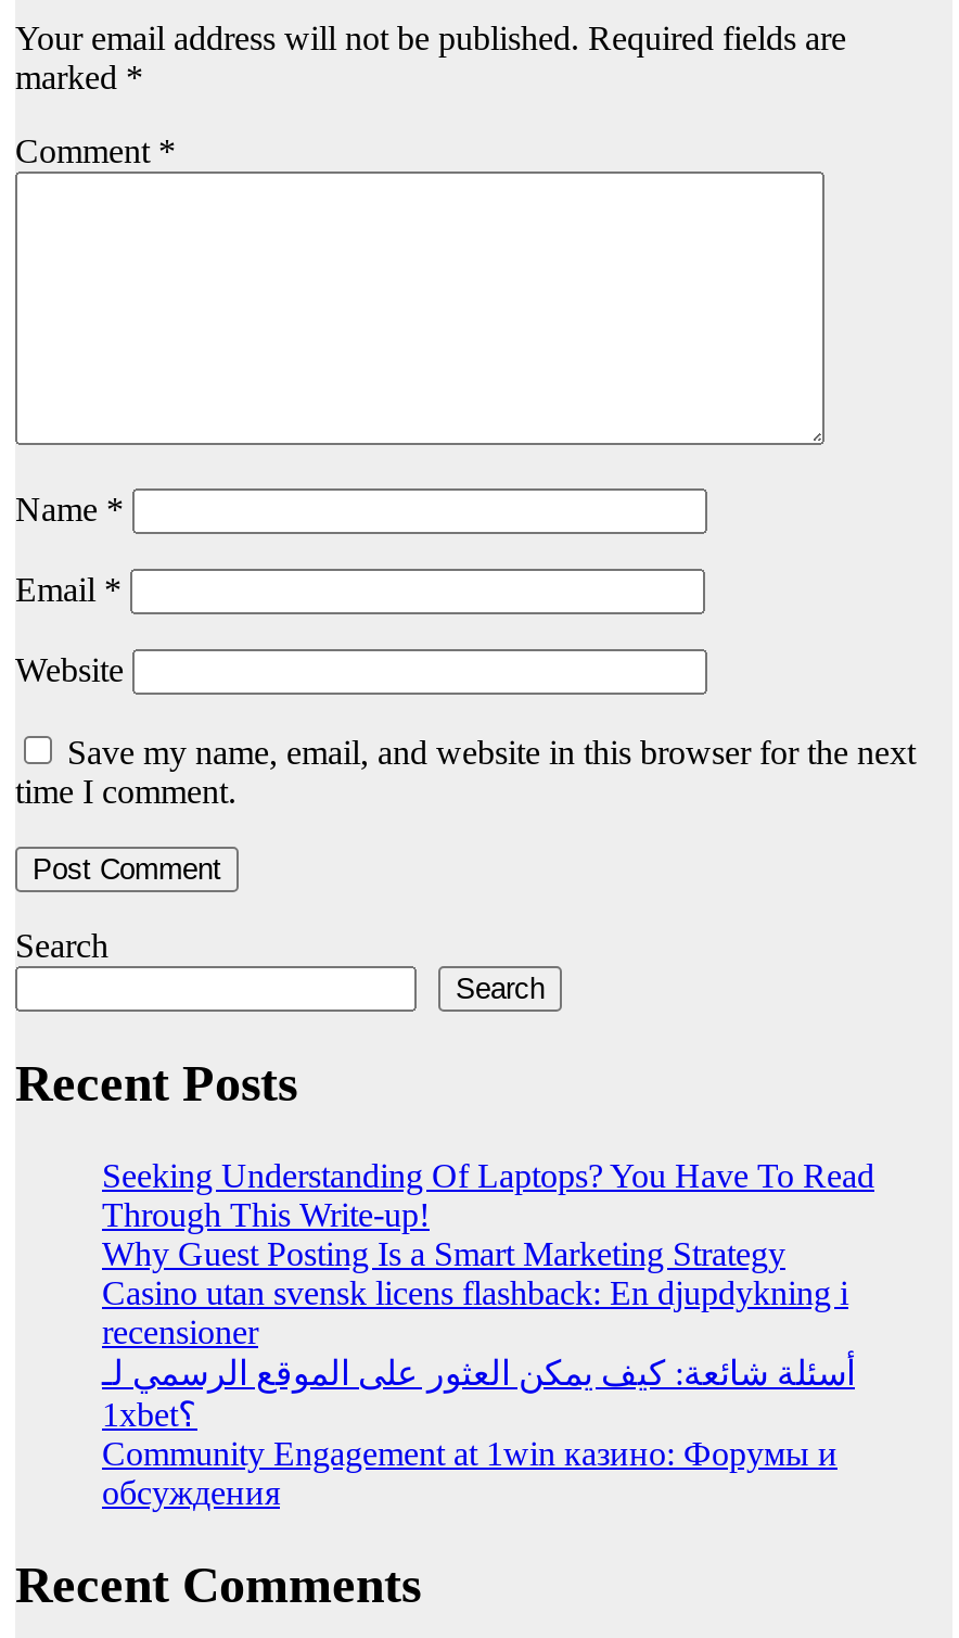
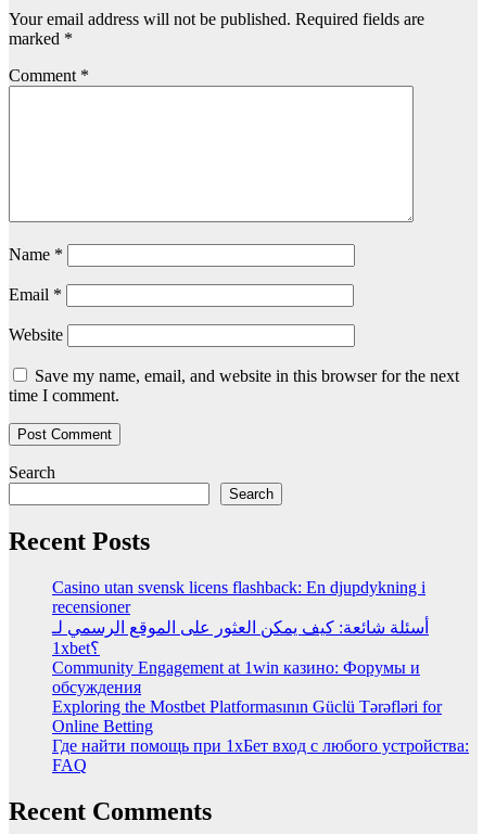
- Seeking Understanding Of Laptops? You Have To Read
- Through This Write-up!
- Why Guest Posting Is a Smart Marketing Strategy

moved up: Casino utan svensk licens flashback: En djupdykning i | recensioner | أسئلة شائعة: كيف يمكن العثور على الموقع الرسمي لـ | Community Engagement at 1win казино: Форумы и | обсуждения

+ Exploring the Mostbet Platformasının Güclü Tərəfləri for
+ Online Betting
+ Где найти помощь при 1хБет вход с любого устройства:
+ FAQ
